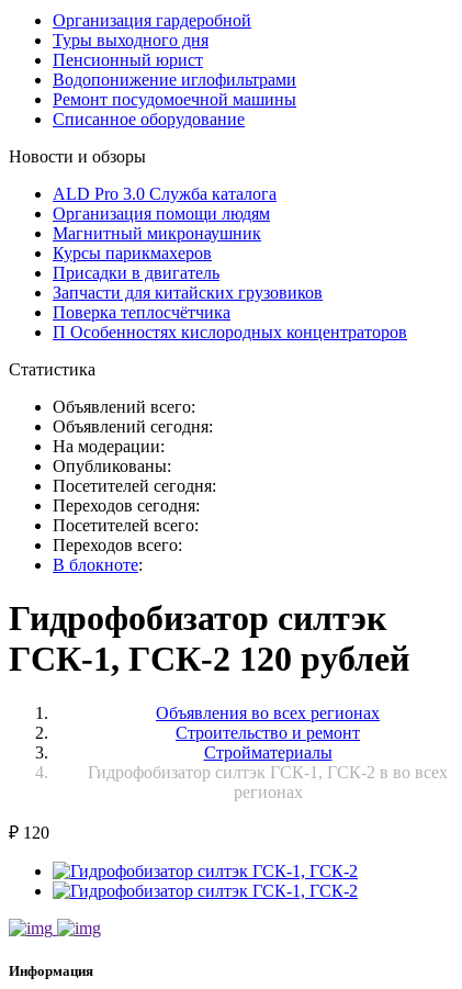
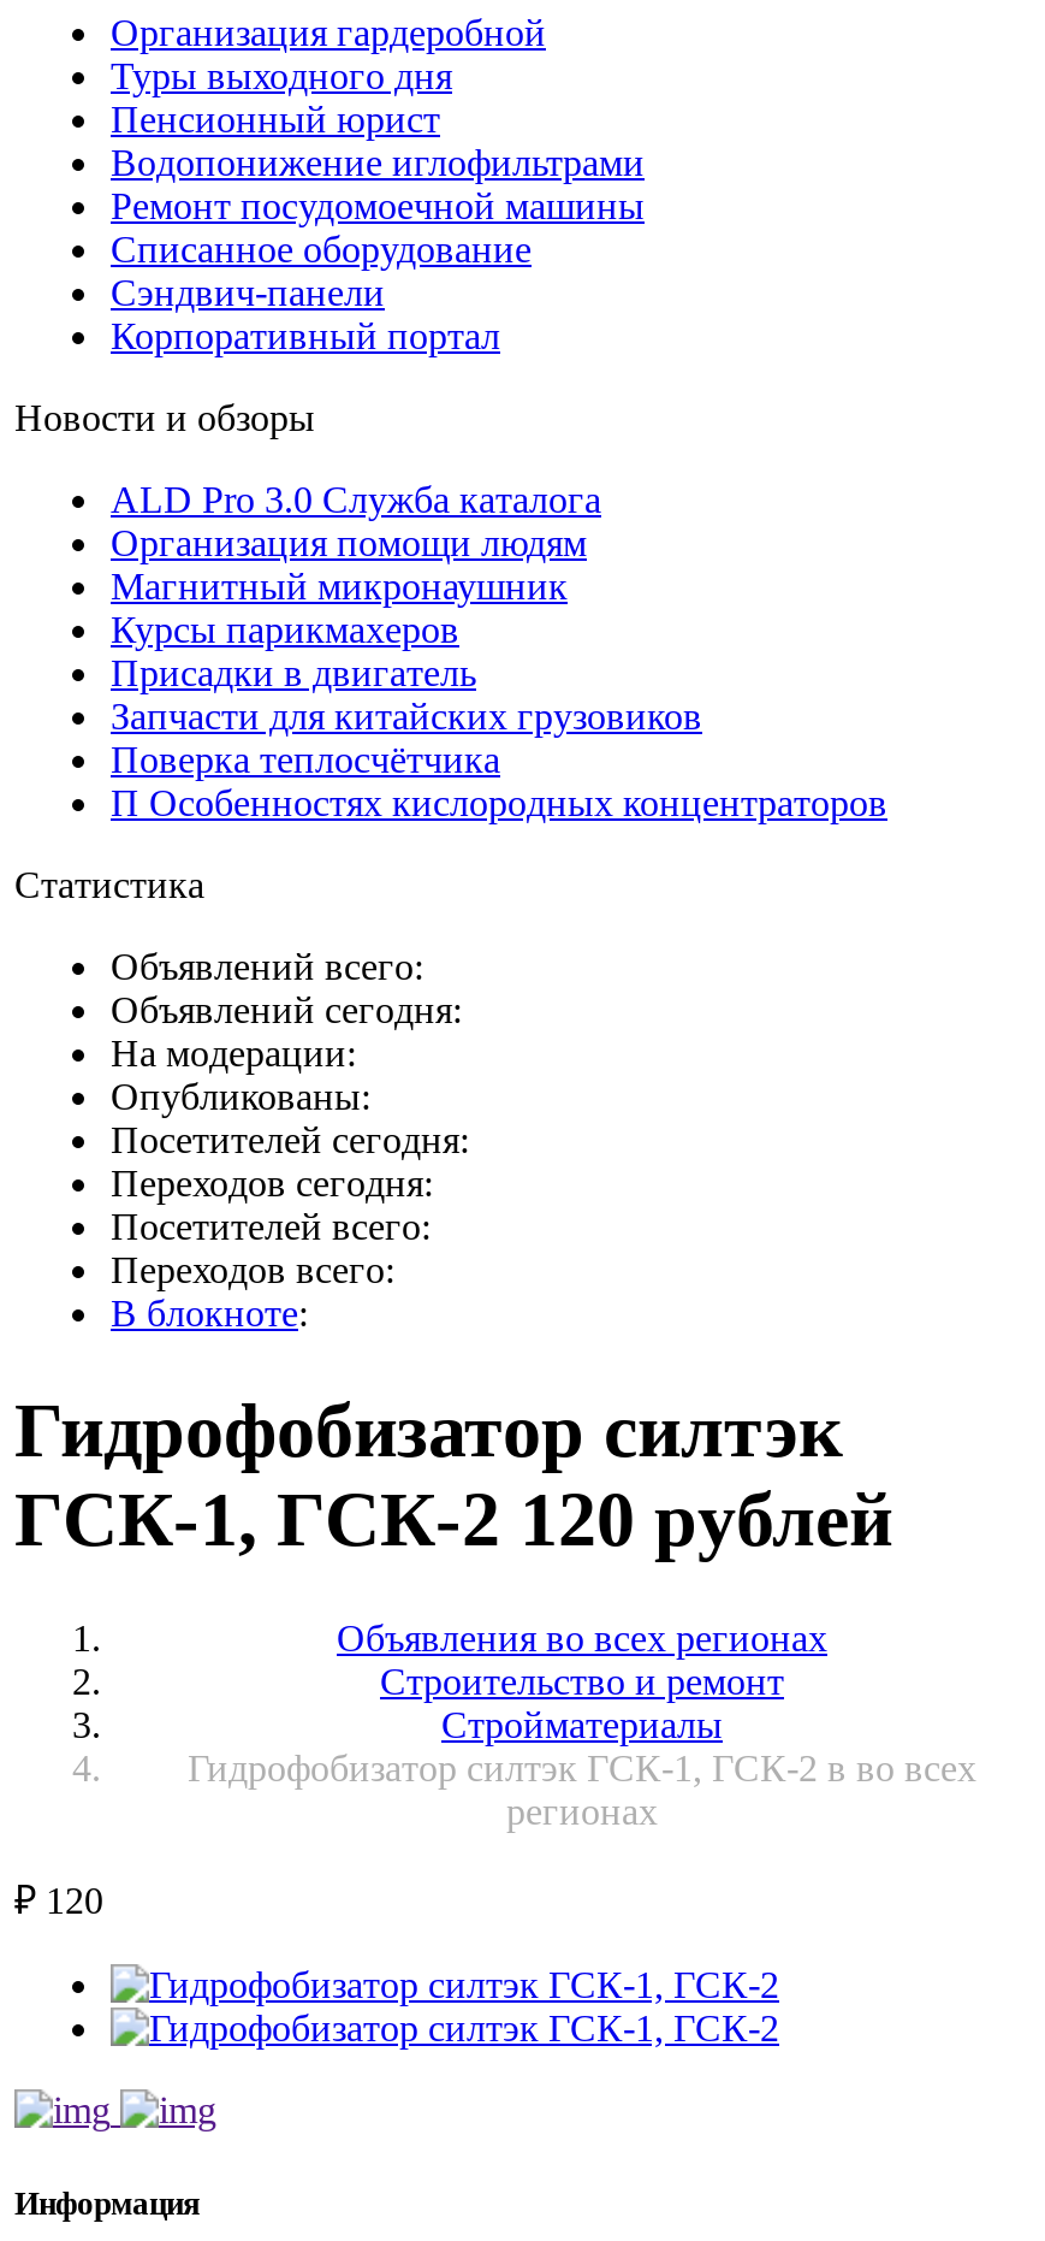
+ Сэндвич-панели
+ Корпоративный портал
